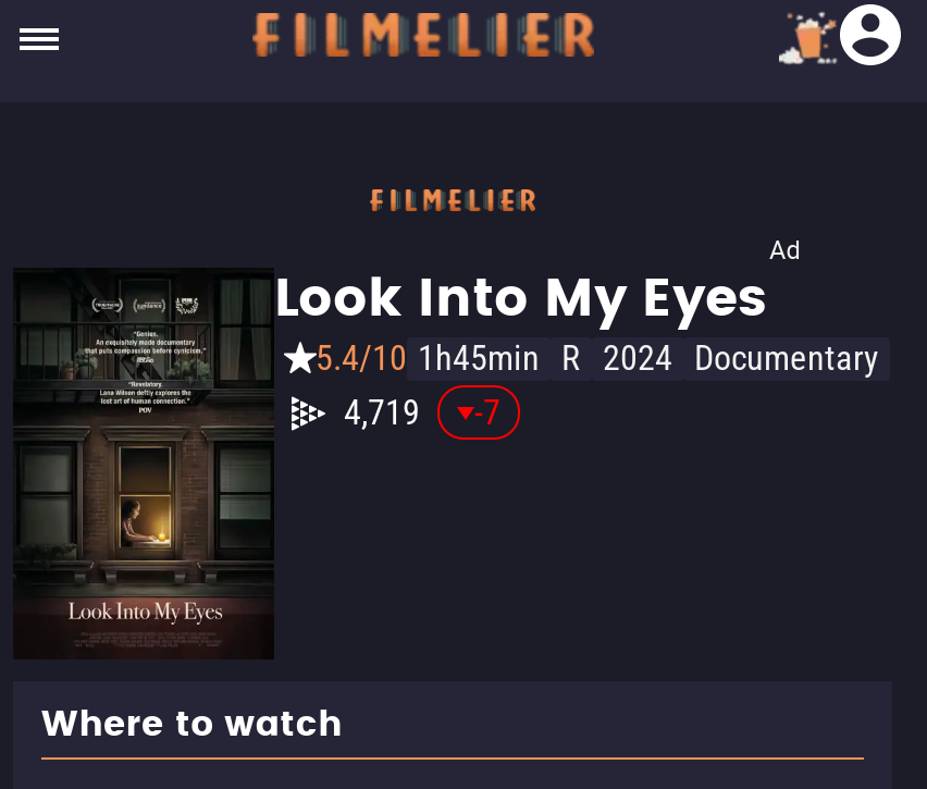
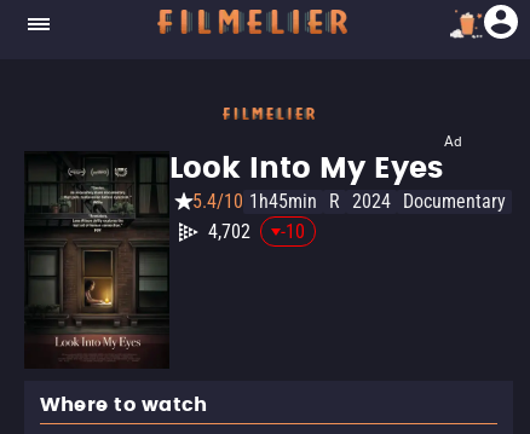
- 4,719
+ 4,702

- -7
+ -10
